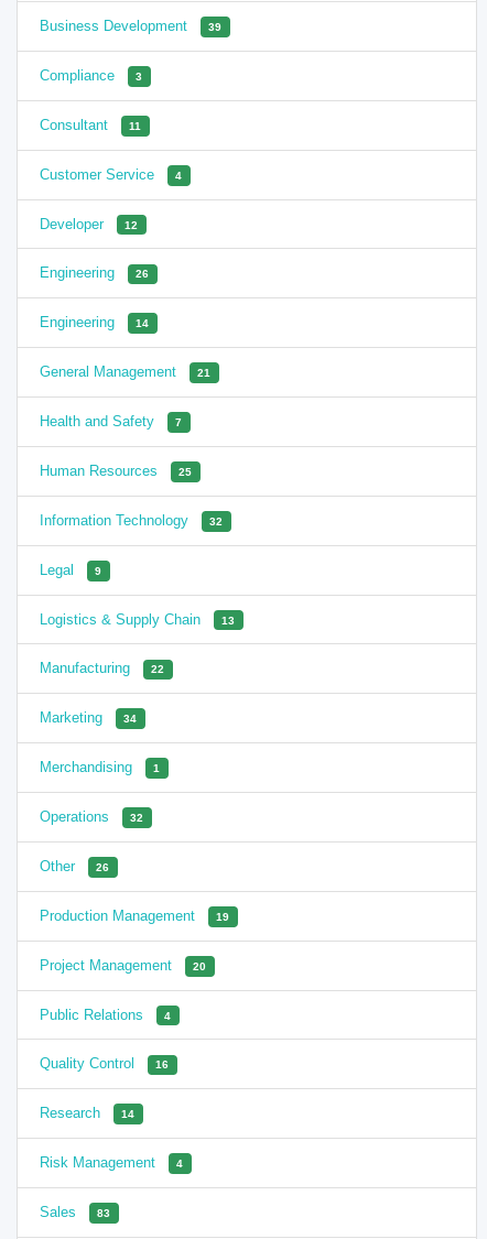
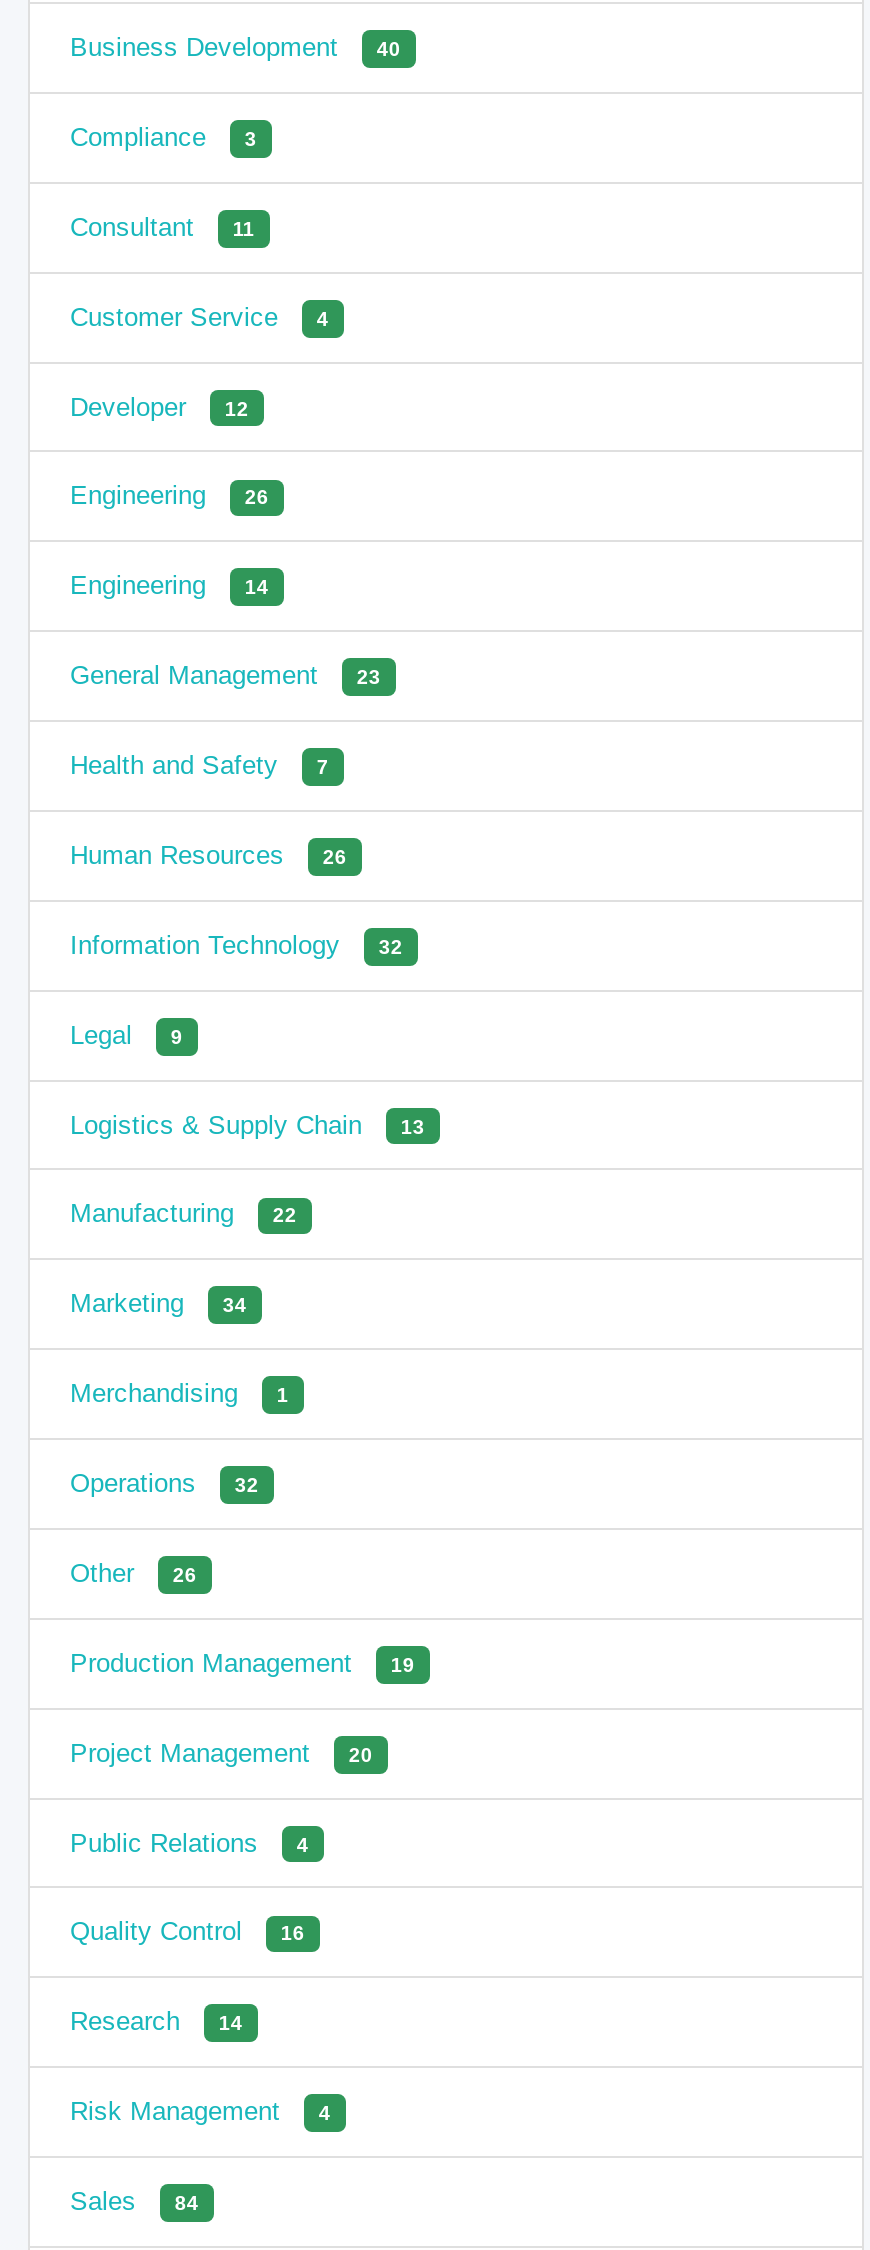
- Business Development 39
+ Business Development 40

- General Management 21
+ General Management 23

- Human Resources 25
+ Human Resources 26

- Sales 83
+ Sales 84
